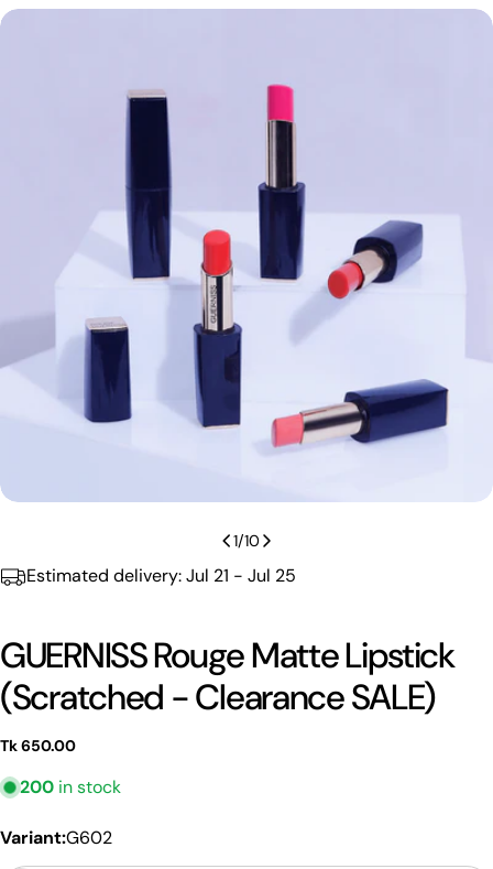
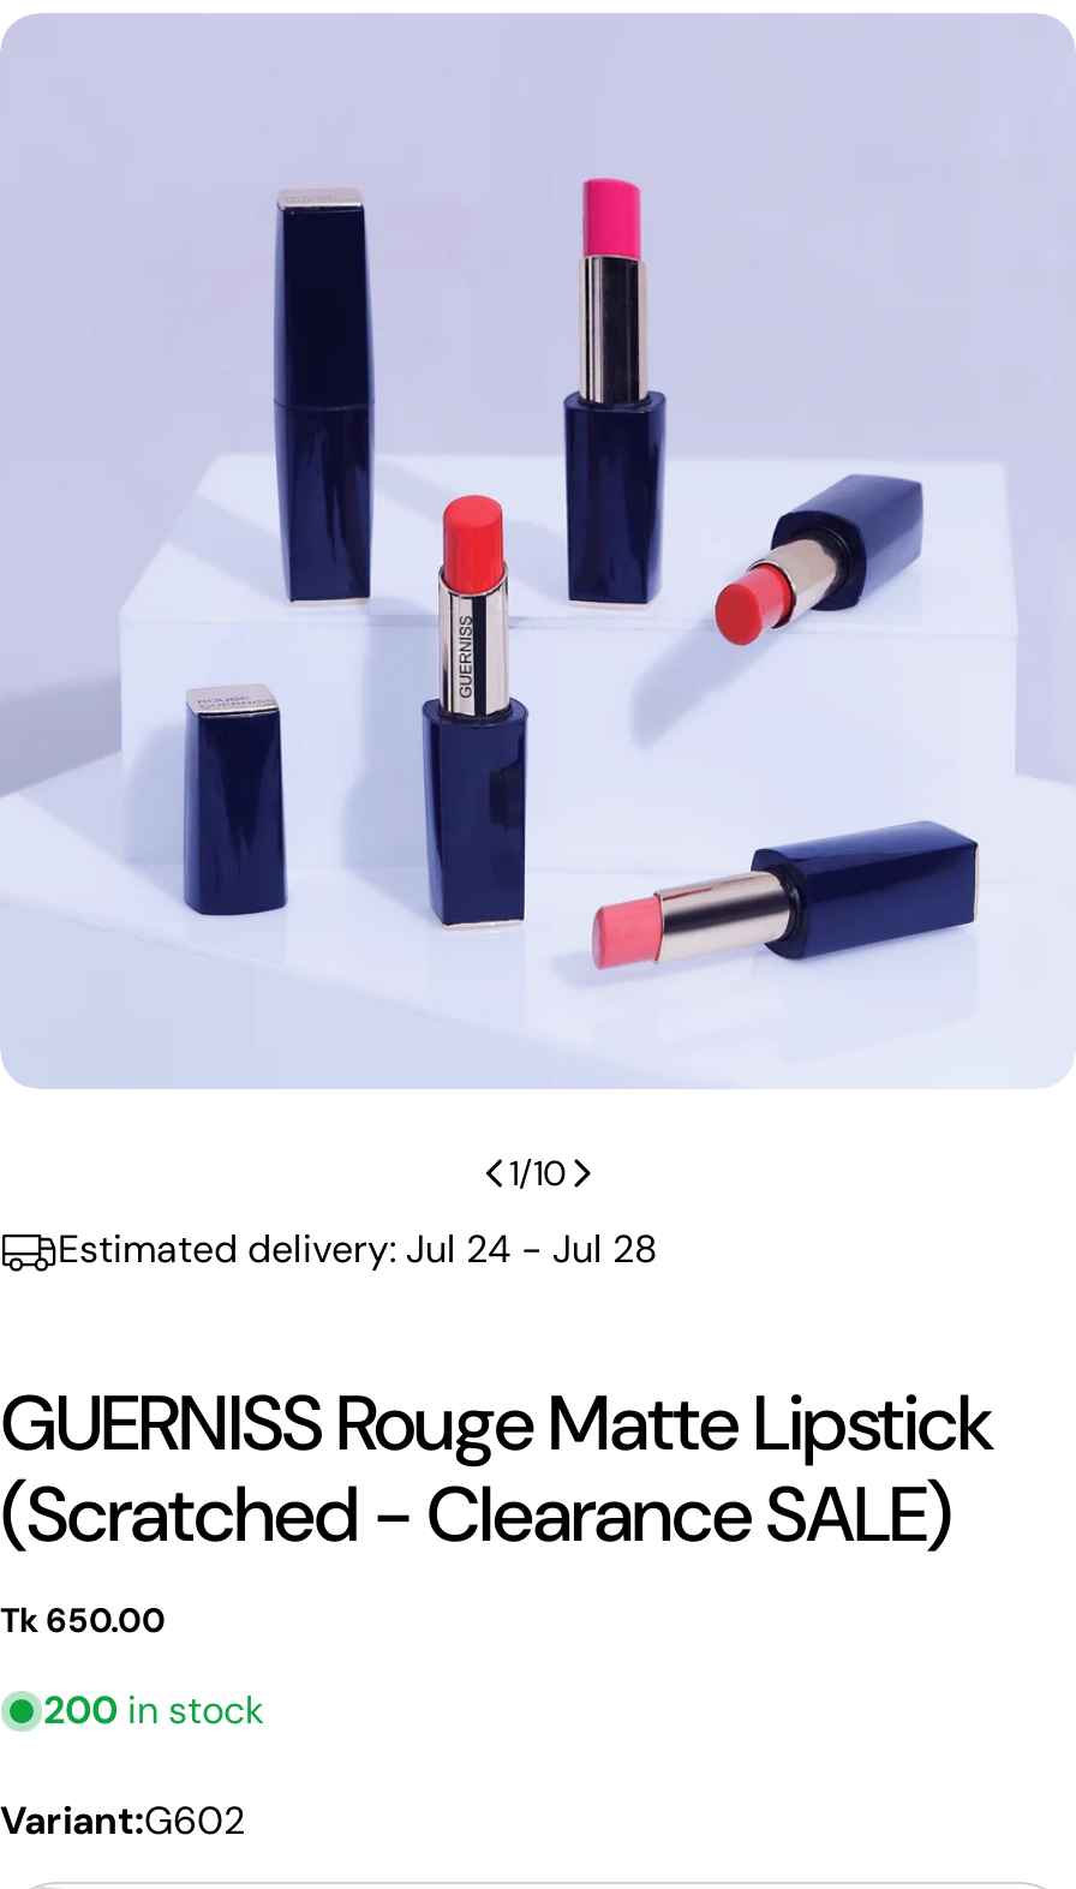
- Estimated delivery: Jul 21 - Jul 25
+ Estimated delivery: Jul 24 - Jul 28
